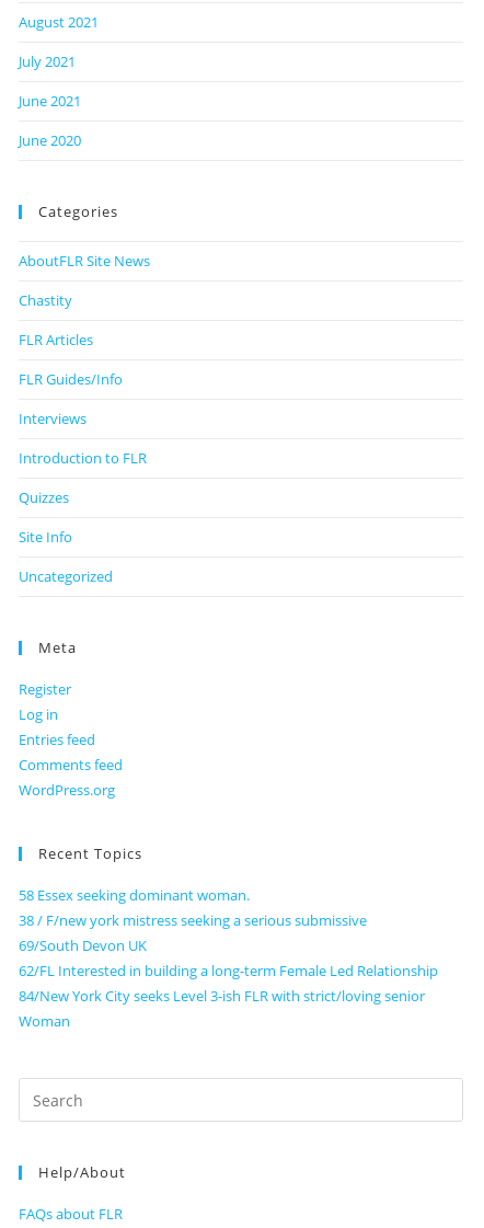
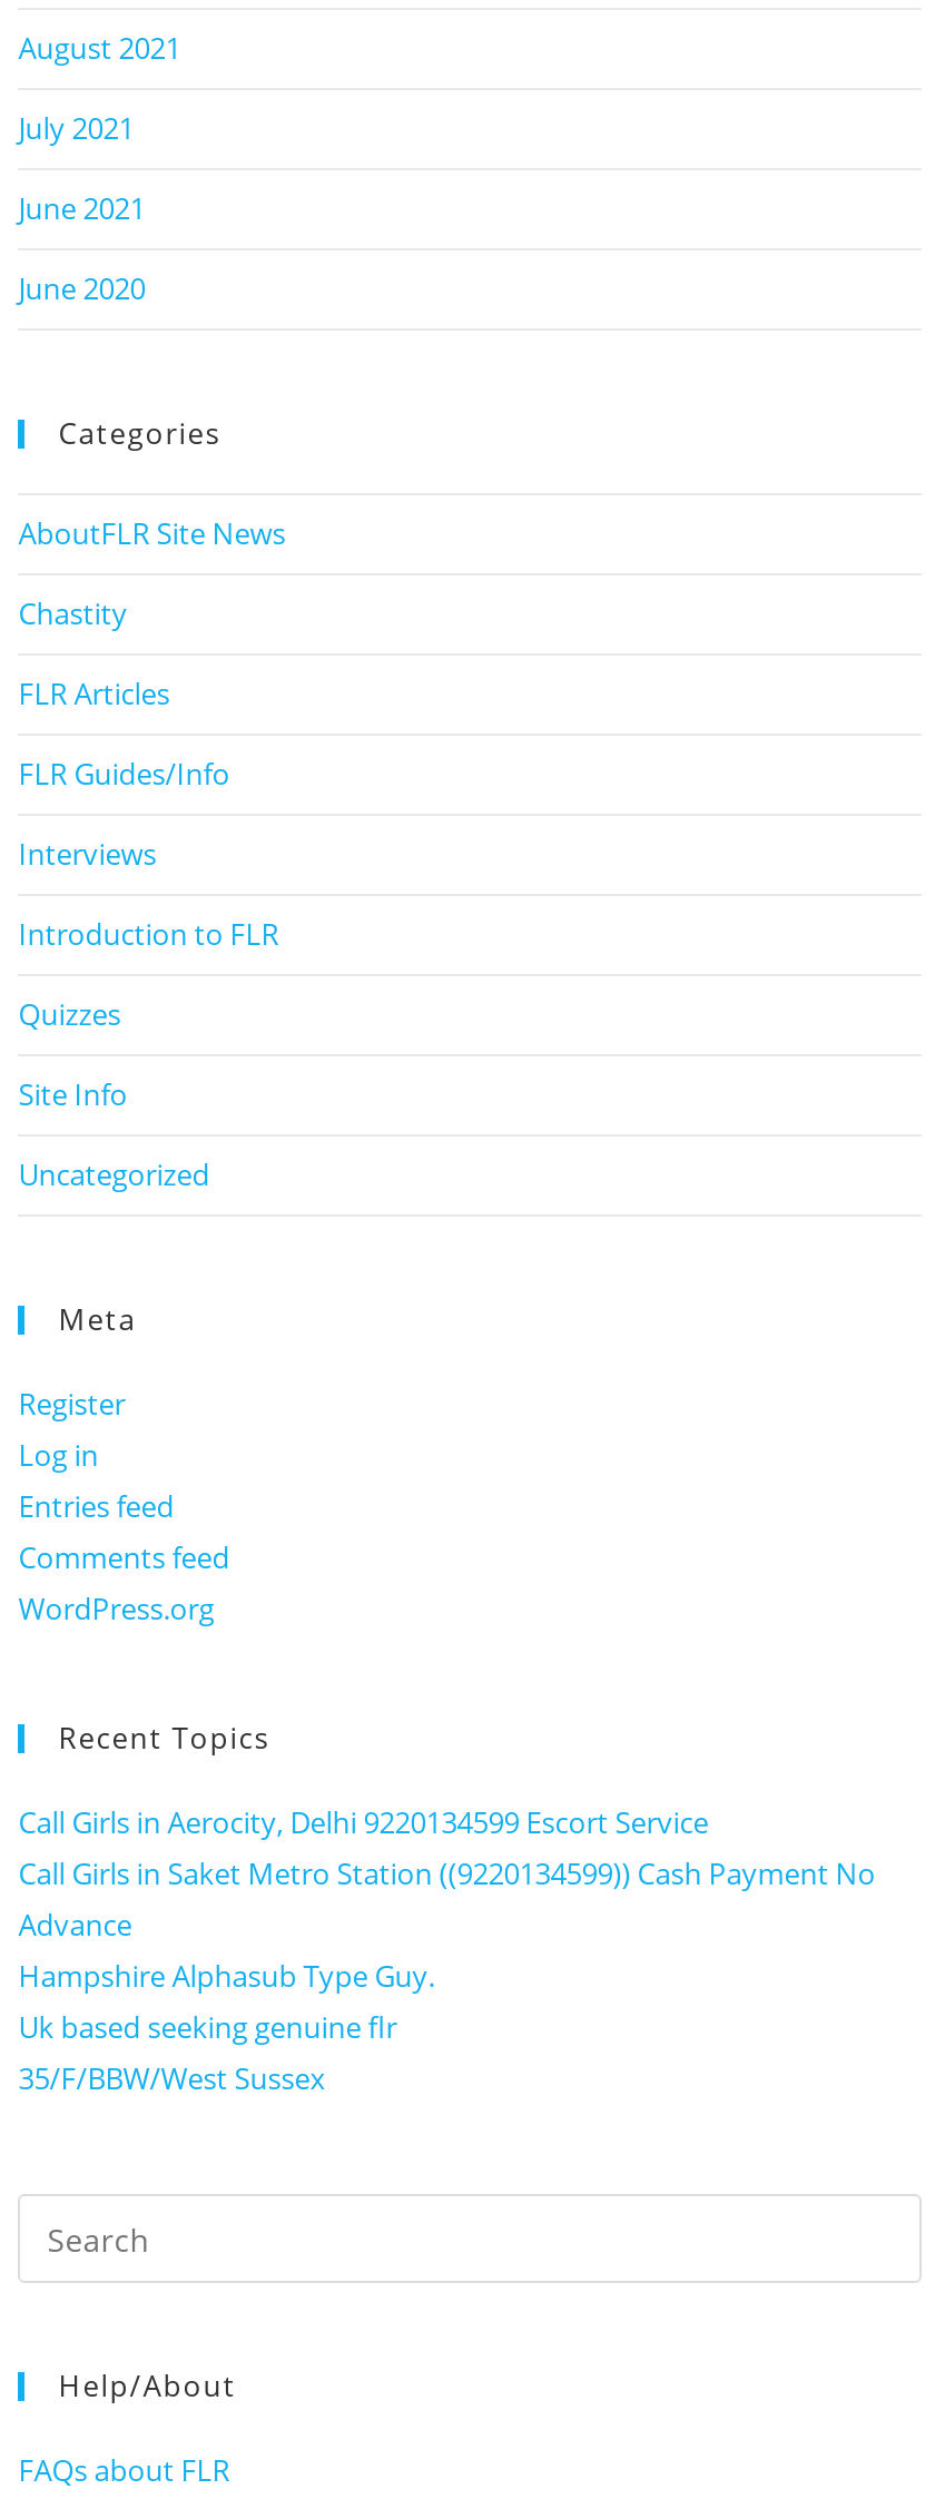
- 58 Essex seeking dominant woman.
- 38 / F/new york mistress seeking a serious submissive
- 69/South Devon UK
- 62/FL Interested in building a long-term Female Led Relationship
- 84/New York City seeks Level 3-ish FLR with strict/loving senior
- Woman
+ Call Girls in Aerocity, Delhi 9220134599 Escort Service
+ Call Girls in Saket Metro Station ((9220134599)) Cash Payment No
+ Advance
+ Hampshire Alphasub Type Guy.
+ Uk based seeking genuine flr
+ 35/F/BBW/West Sussex
